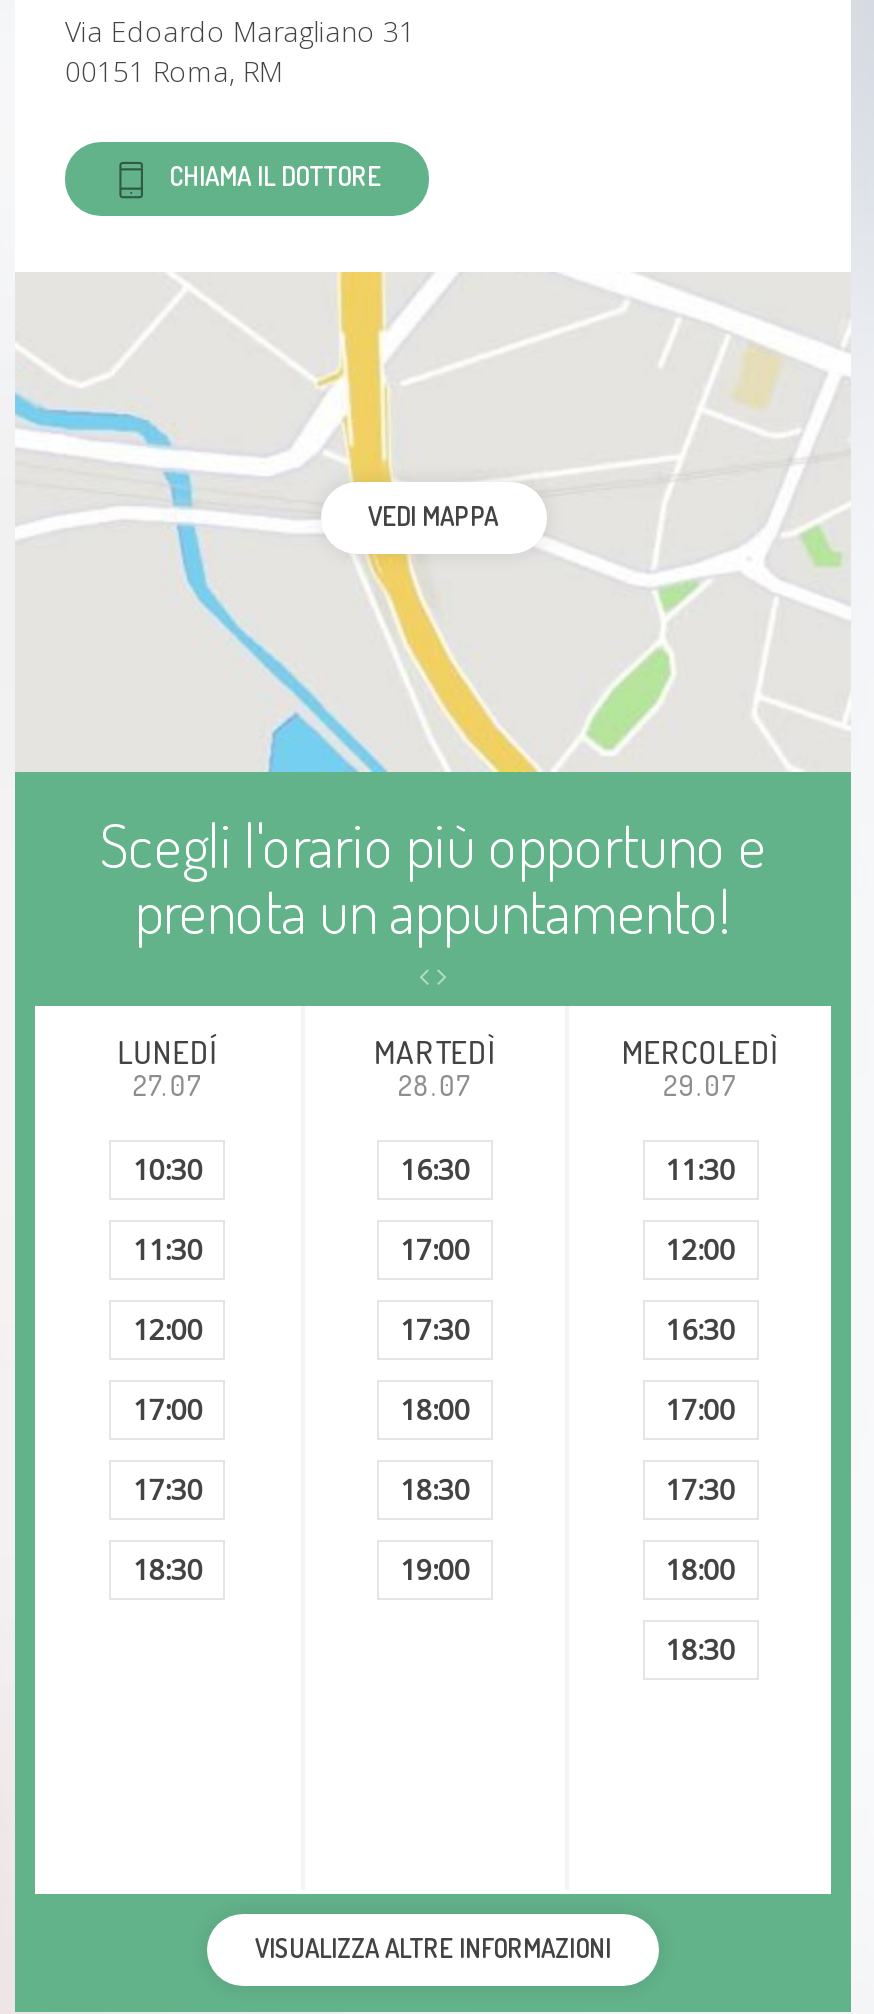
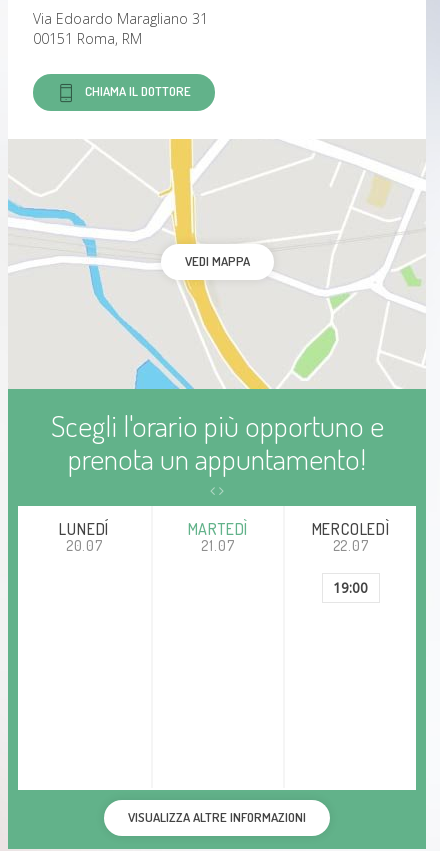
- 27.07
- 10:30
- 11:30
- 12:00
- 17:00
- 17:30
- 18:30
+ 20.07

- 28.07
- 16:30
- 17:00
- 17:30
- 18:00
- 18:30
- 19:00
+ 21.07

- 29.07
- 11:30
- 12:00
- 16:30
- 17:00
- 17:30
- 18:00
- 18:30
+ 22.07
+ 19:00
